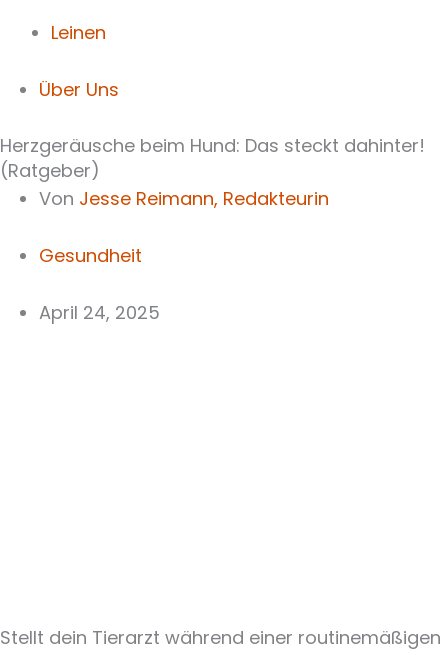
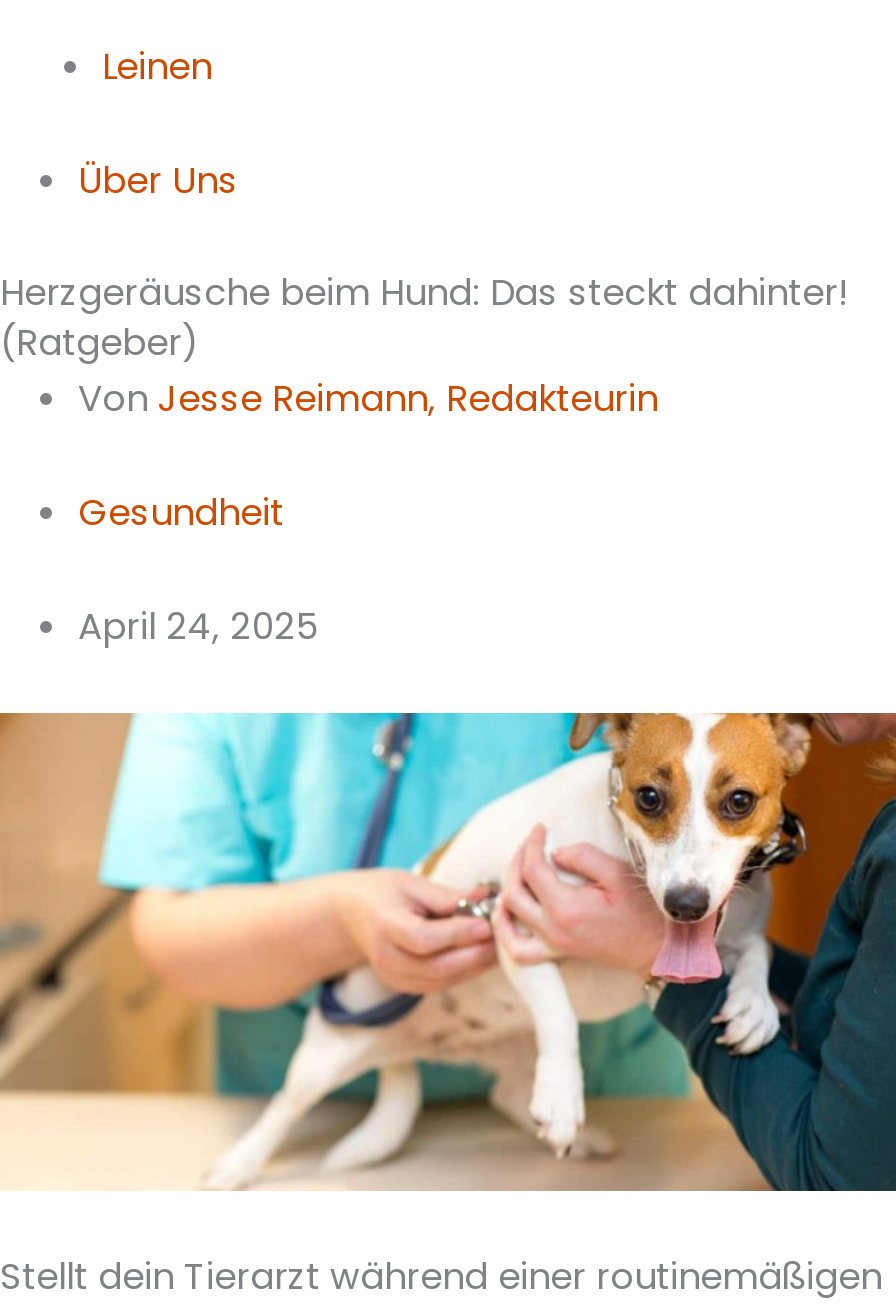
+ [image]
